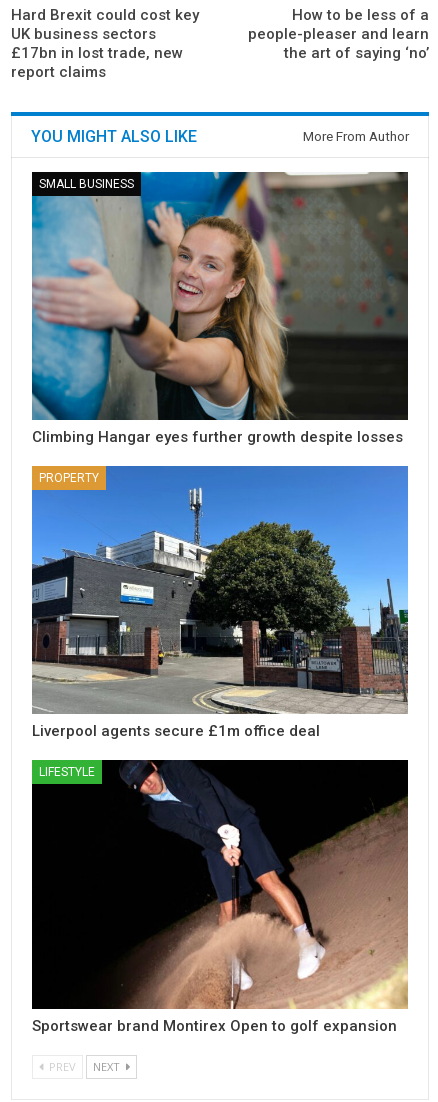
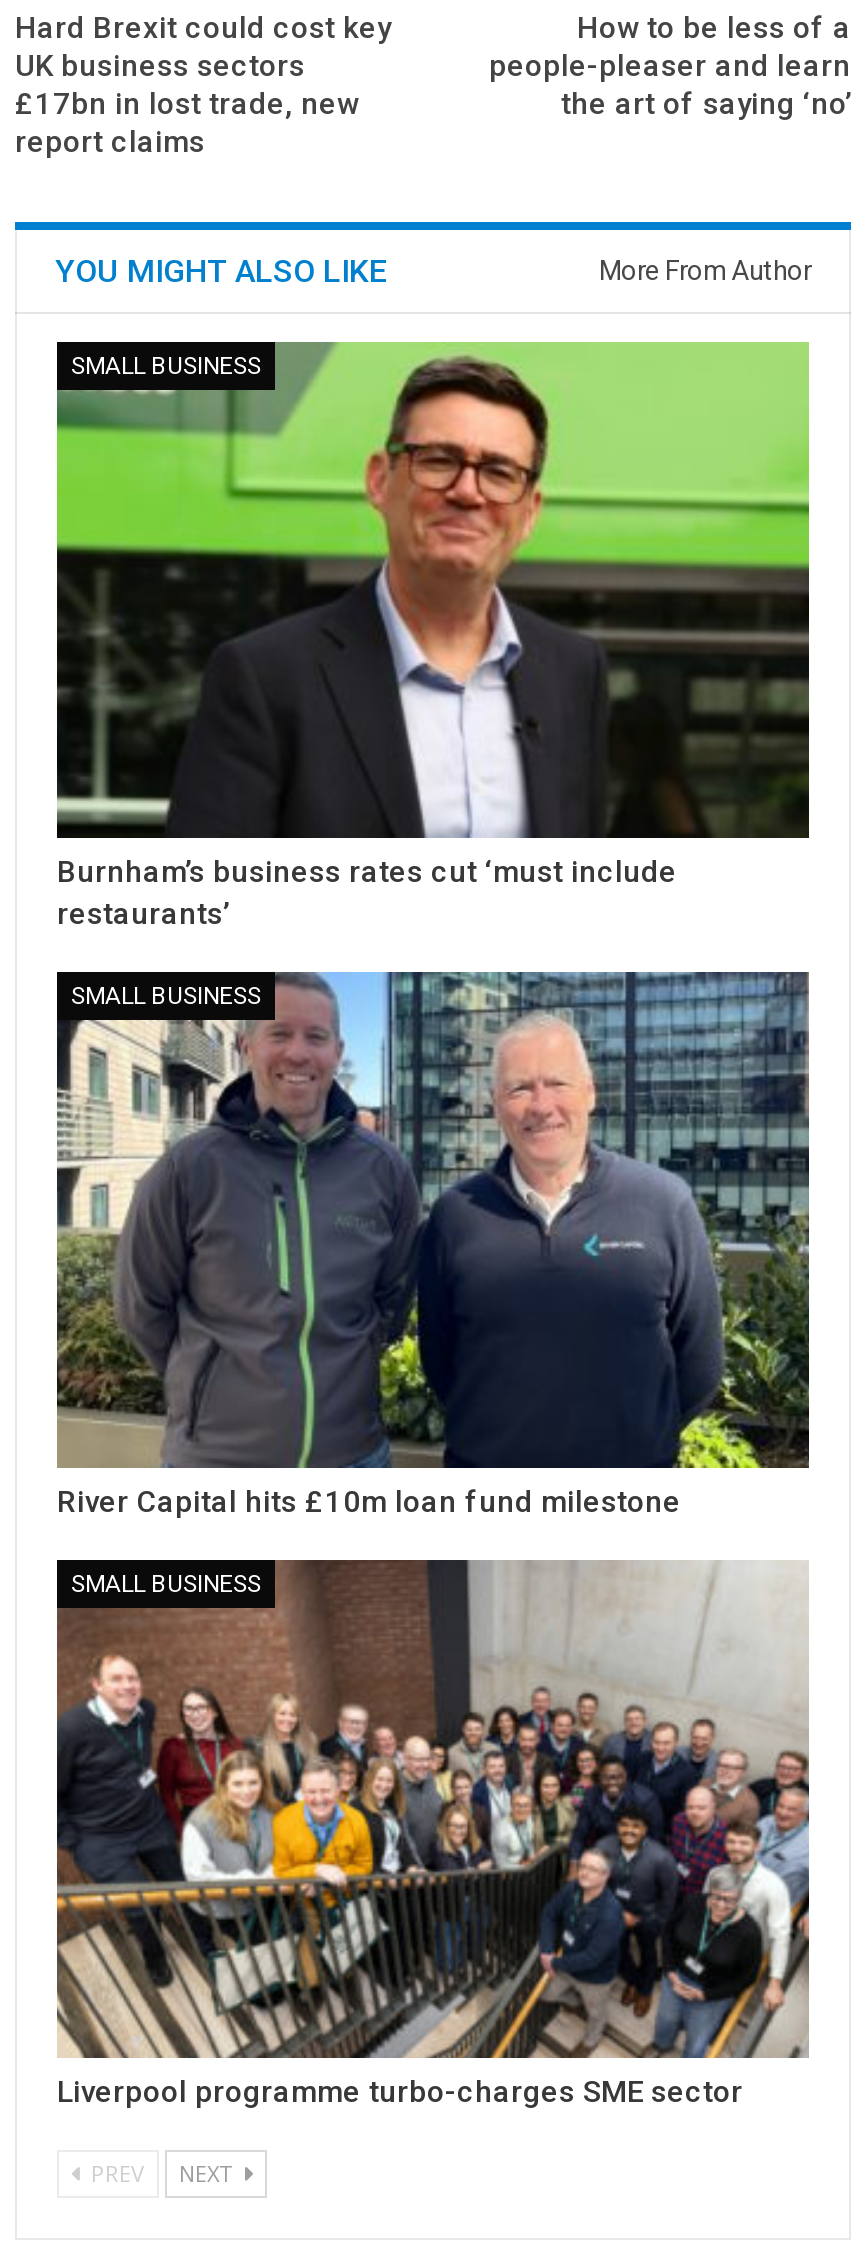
- [image]
- Climbing Hangar eyes further growth despite losses
+ [image]
+ Burnham’s business rates cut ‘must include
+ restaurants’

- [image]
- PROPERTY
+ [image]
+ SMALL BUSINESS

- Liverpool agents secure £1m office deal
+ River Capital hits £10m loan fund milestone

- [image]
- LIFESTYLE
+ [image]
+ SMALL BUSINESS

- Sportswear brand Montirex Open to golf expansion
+ Liverpool programme turbo-charges SME sector
